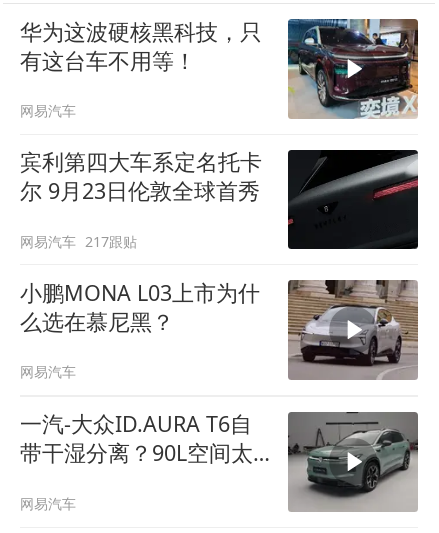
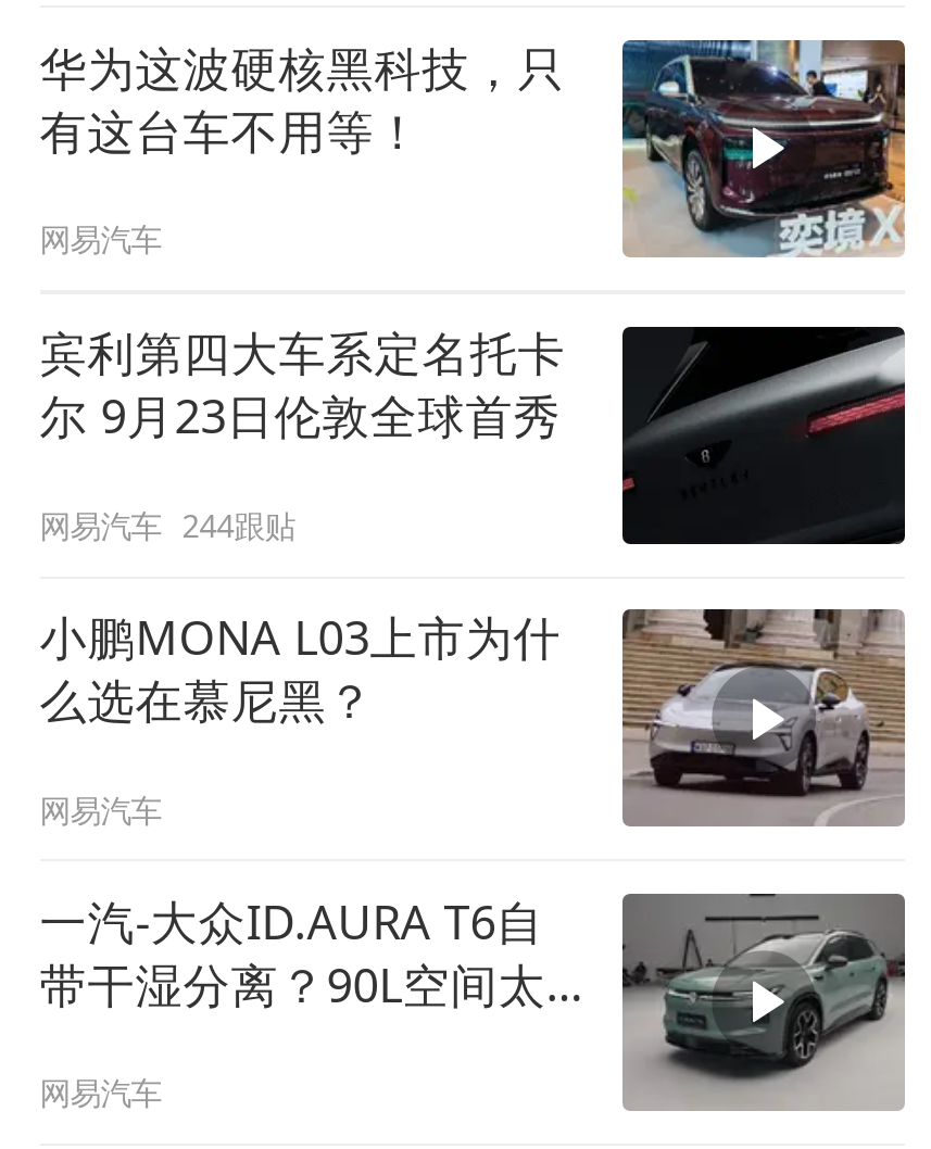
- 网易汽车 217跟贴
+ 网易汽车 244跟贴
